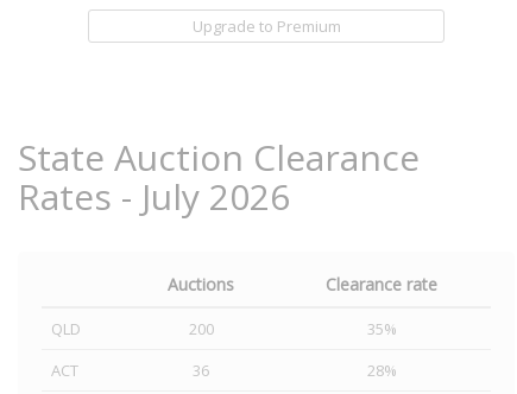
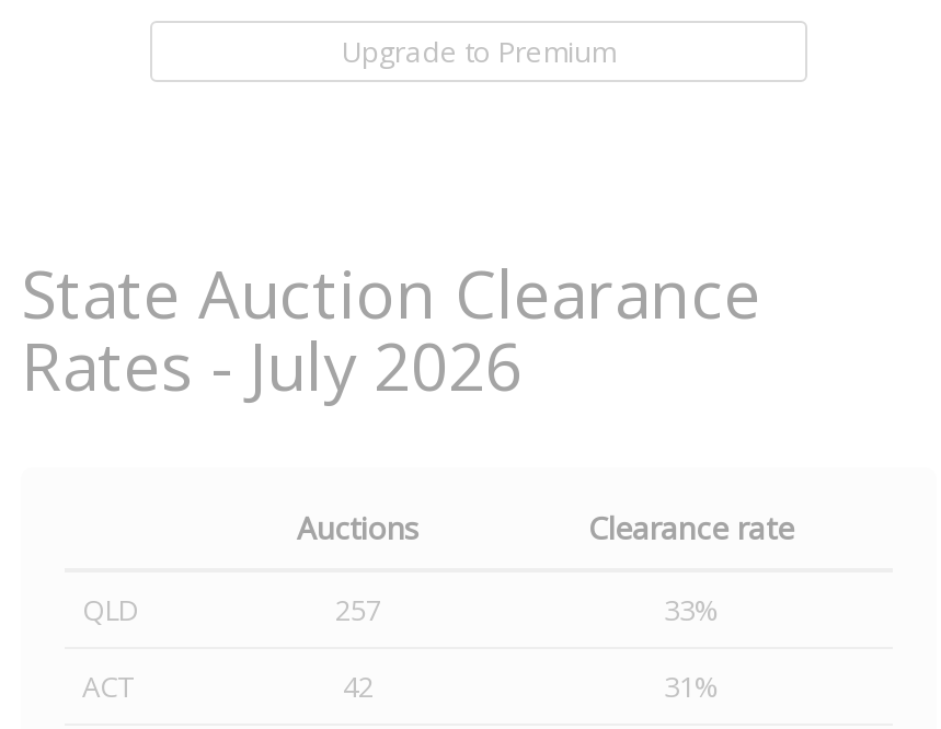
- 200
+ 257

- 35%
+ 33%

- 36
+ 42

- 28%
+ 31%
